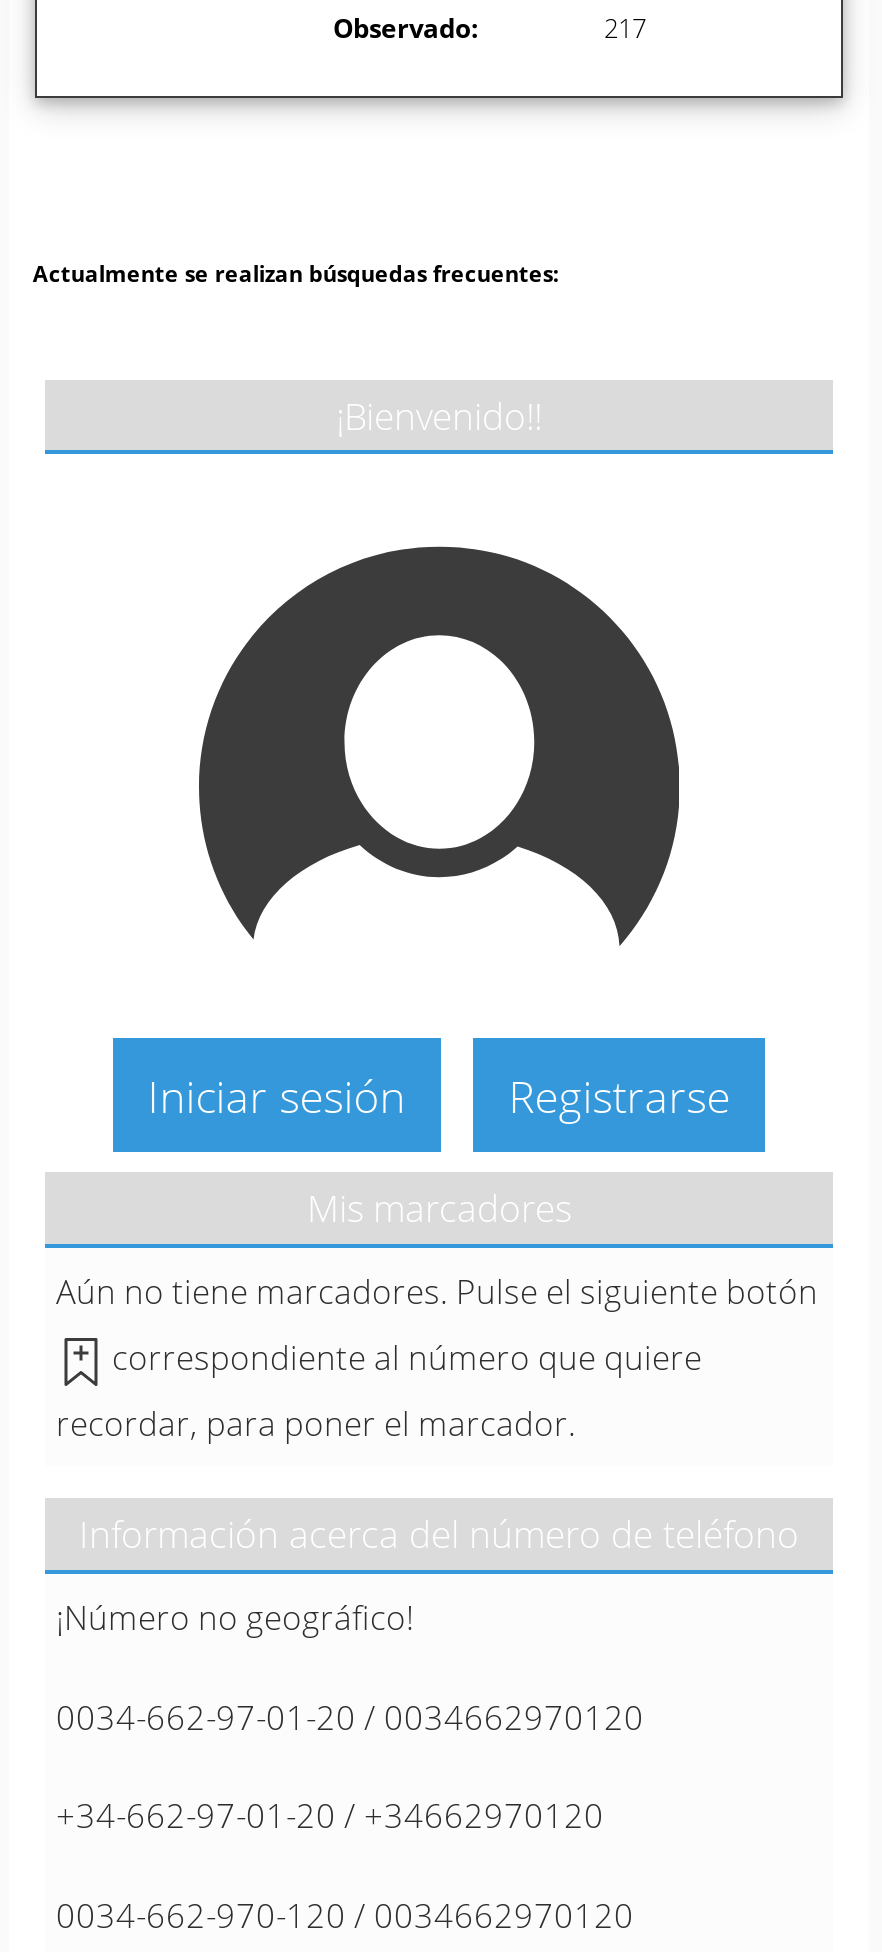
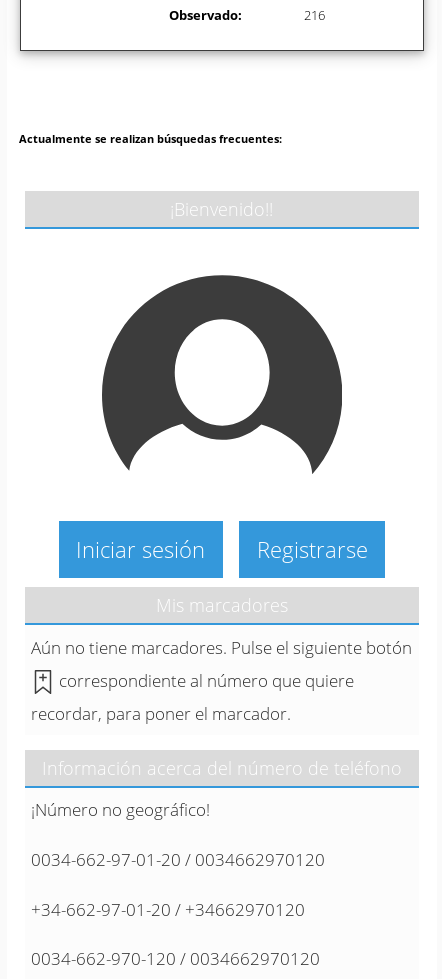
- 217
+ 216
